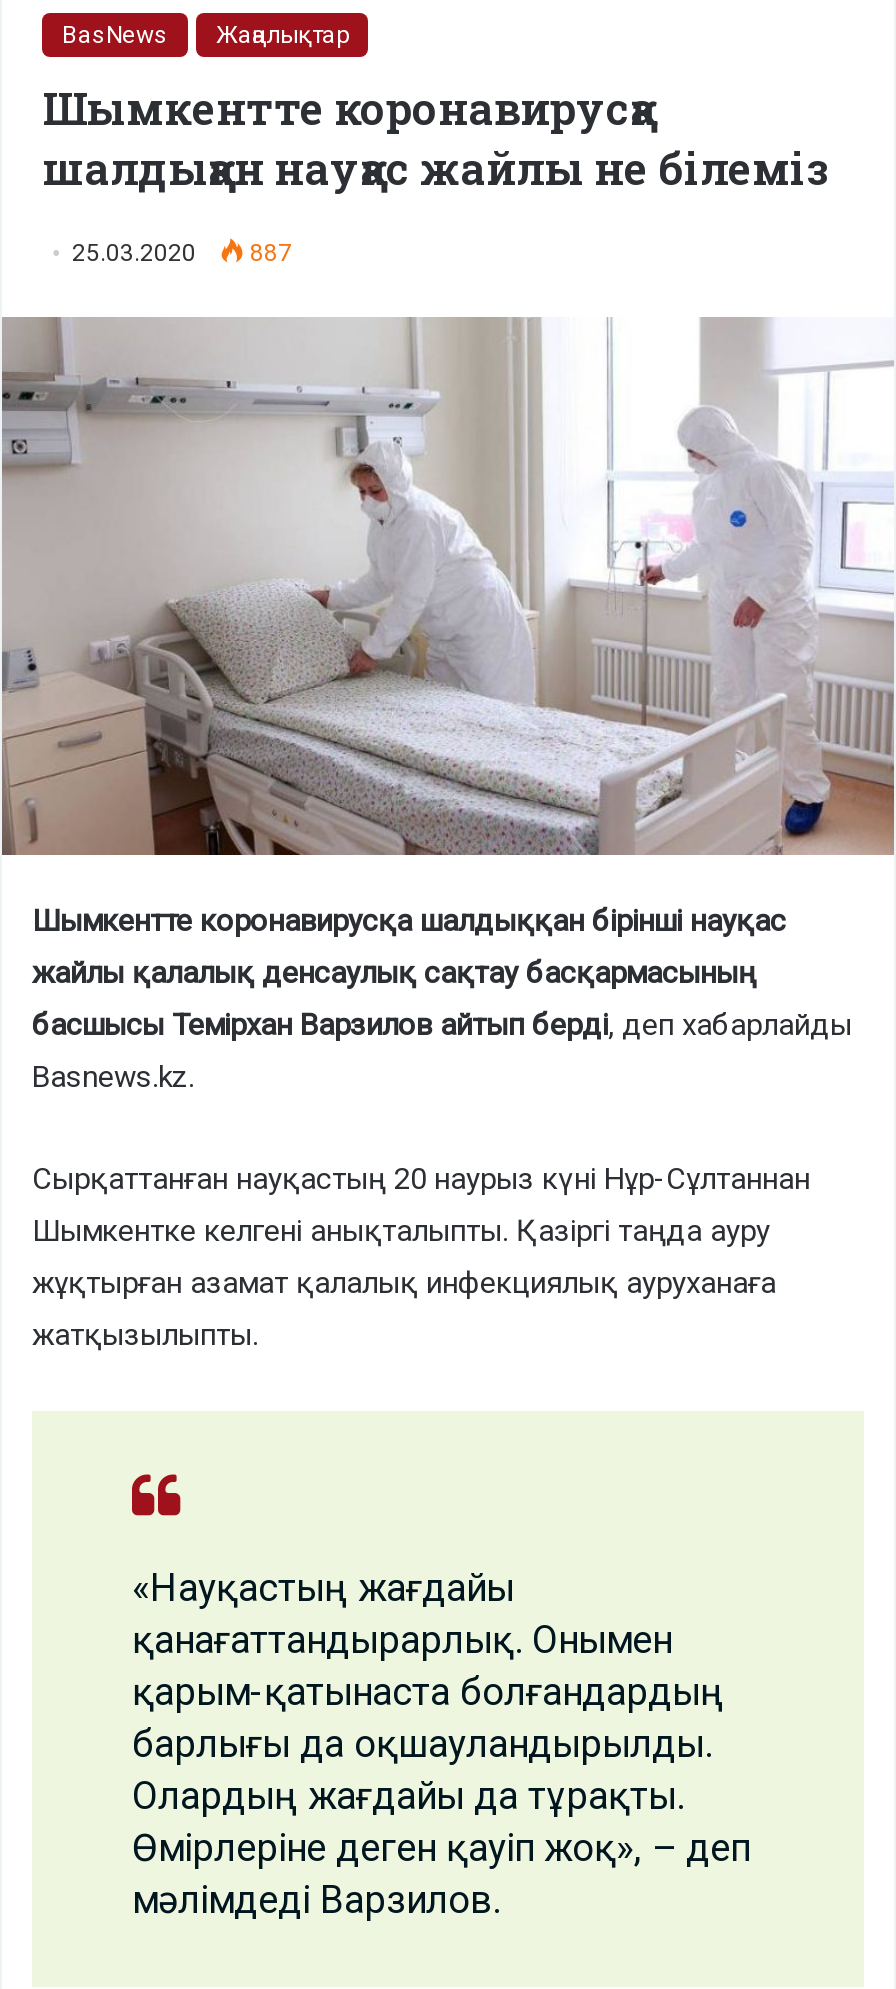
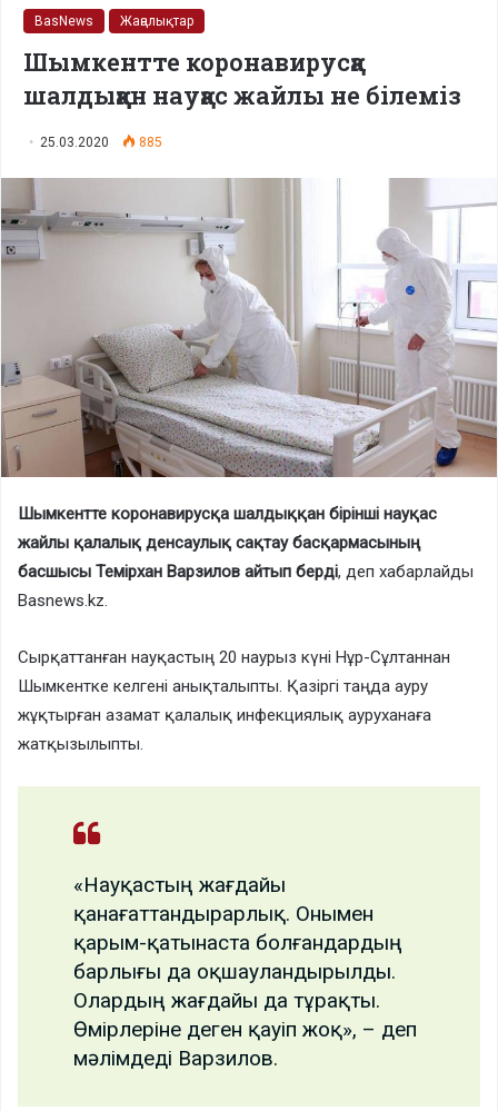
- 25.03.2020 887
+ 25.03.2020 885
